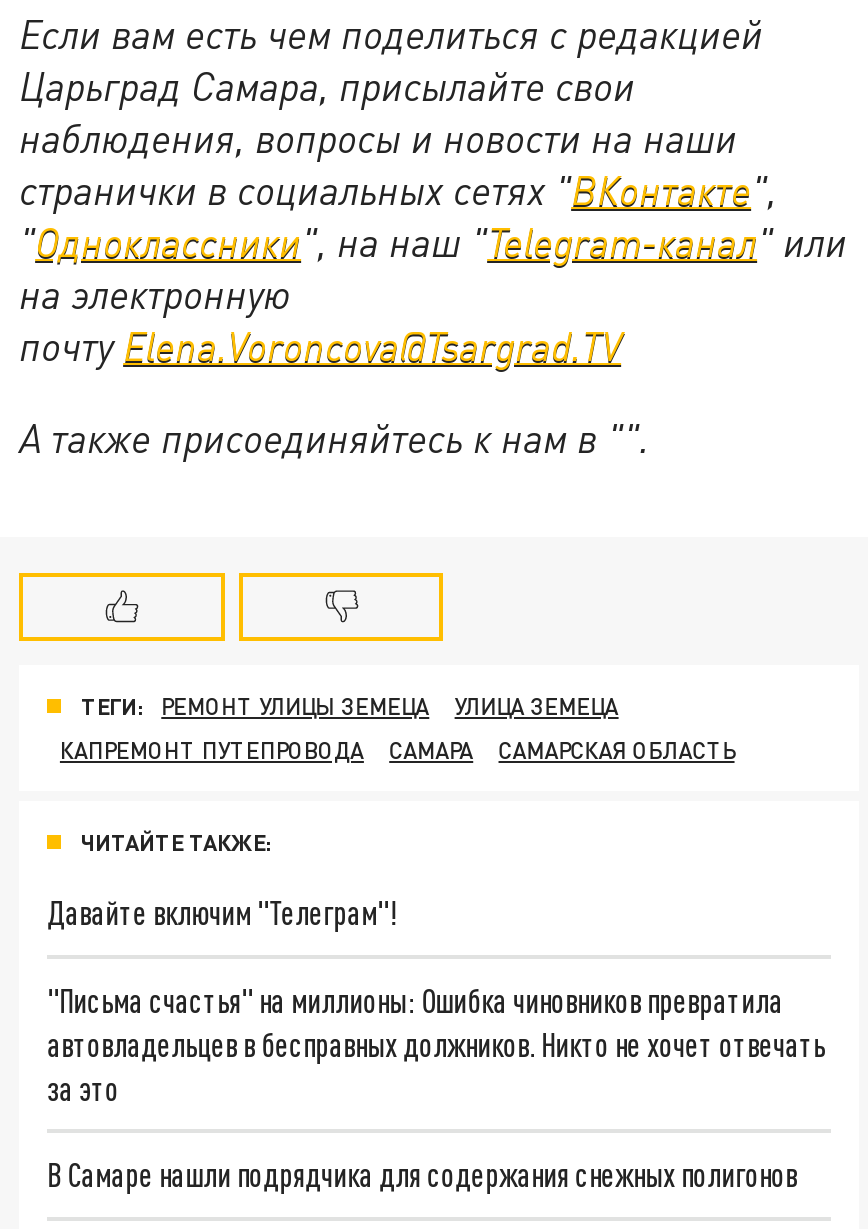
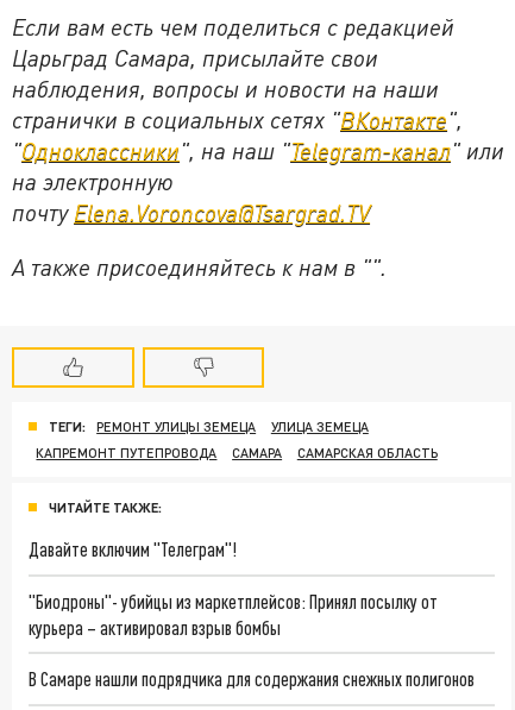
- "Письма счастья" на миллионы: Ошибка чиновников превратила
- автовладельцев в бесправных должников. Никто не хочет отвечать
- за это
+ "Биодроны"- убийцы из маркетплейсов: Принял посылку от
+ курьера – активировал взрыв бомбы
